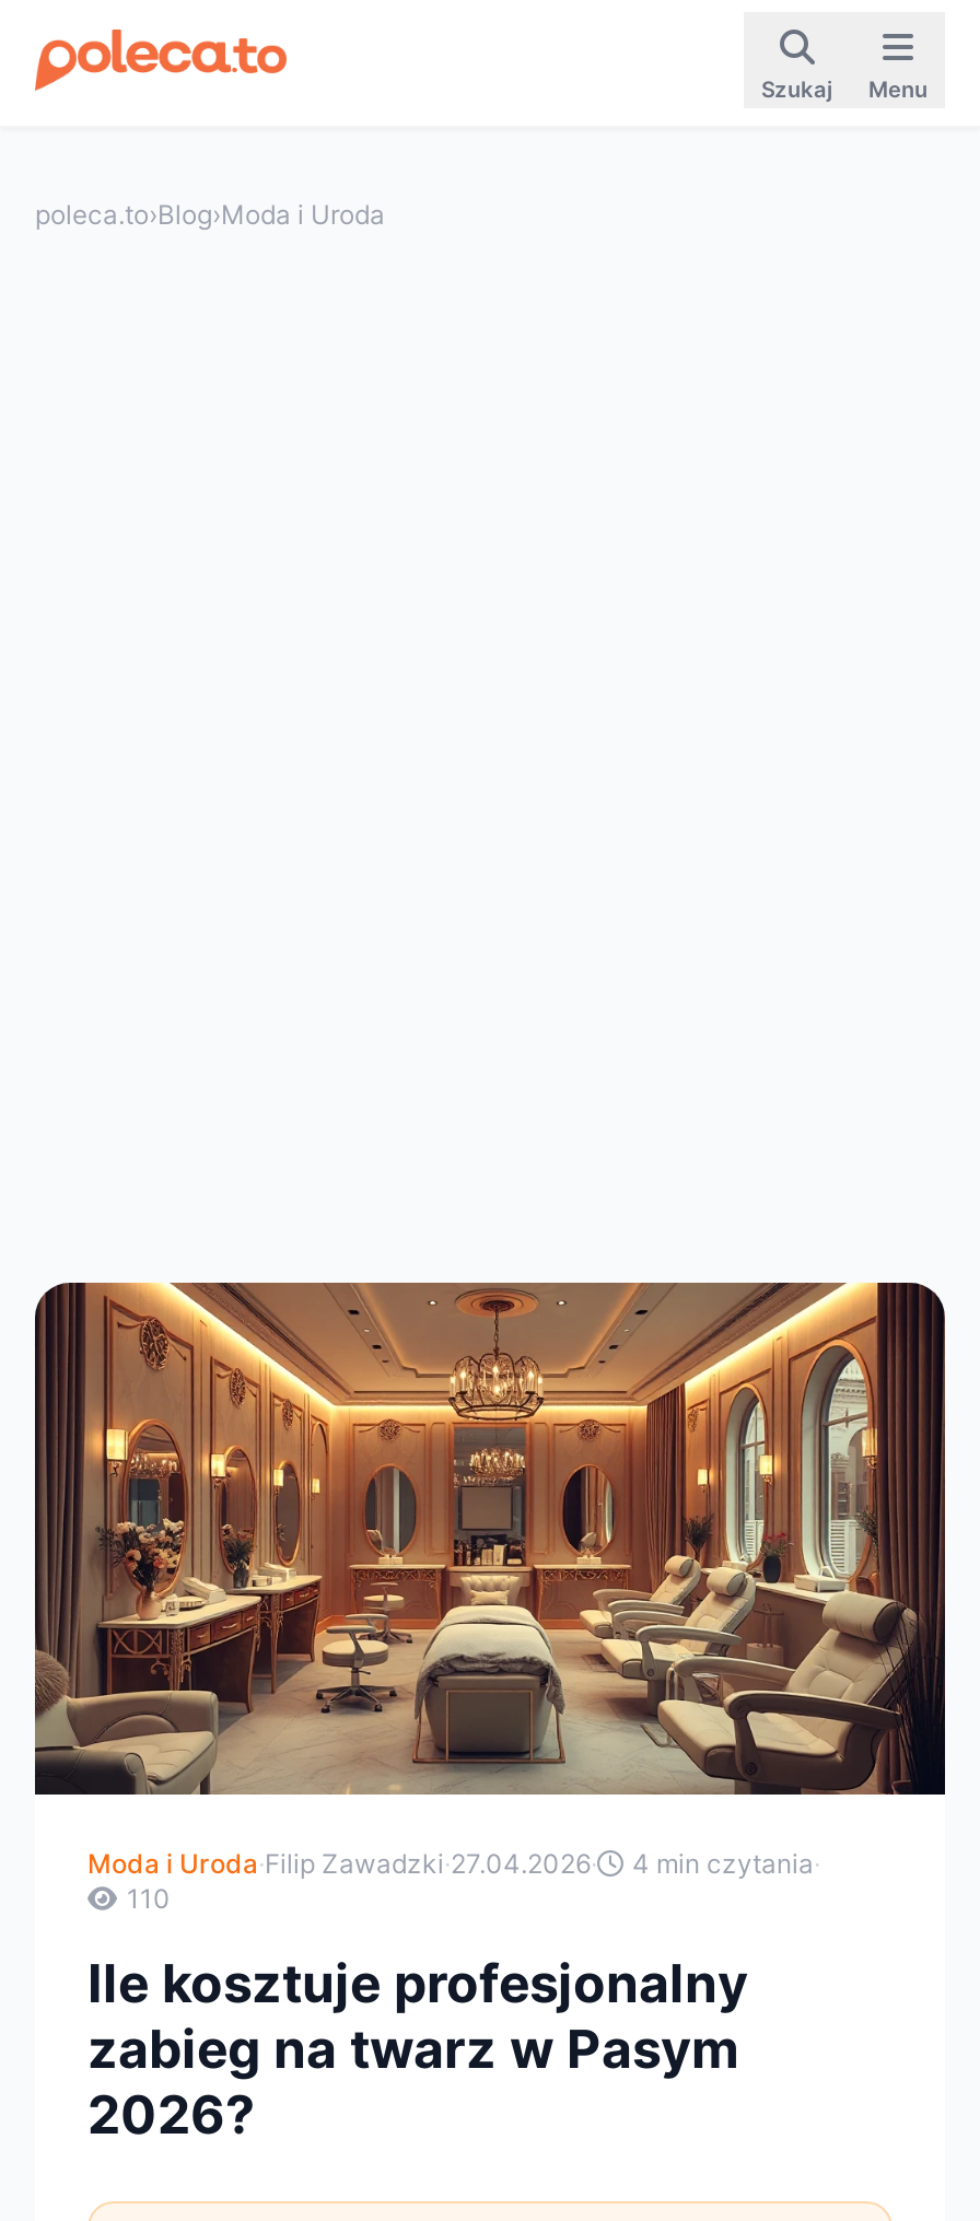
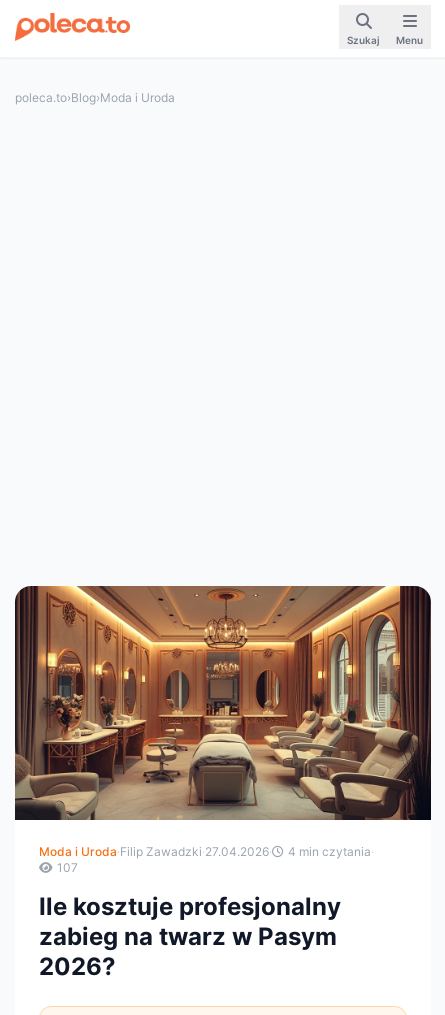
- 110
+ 107
